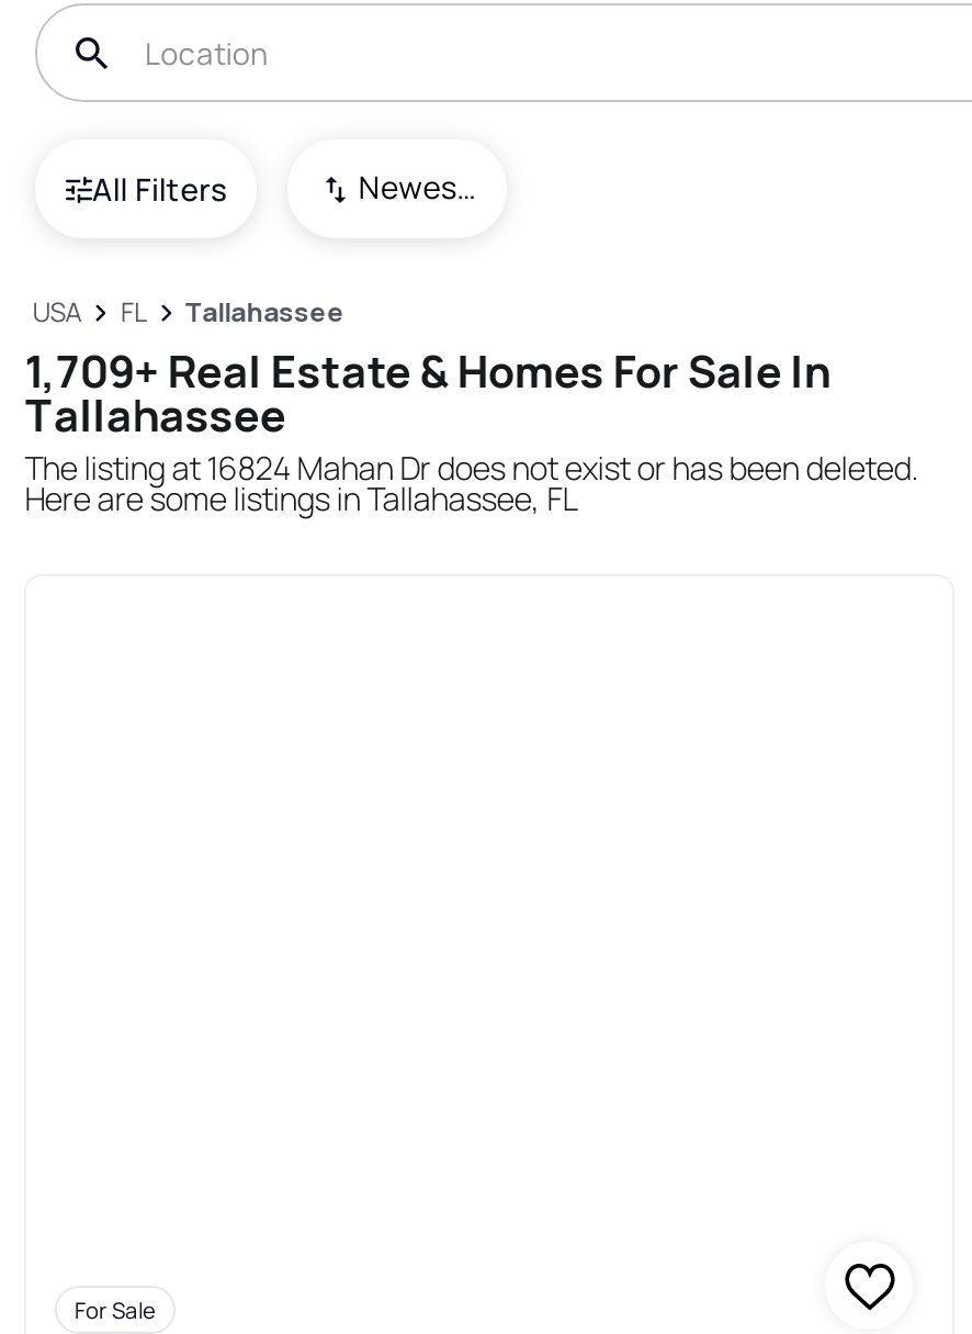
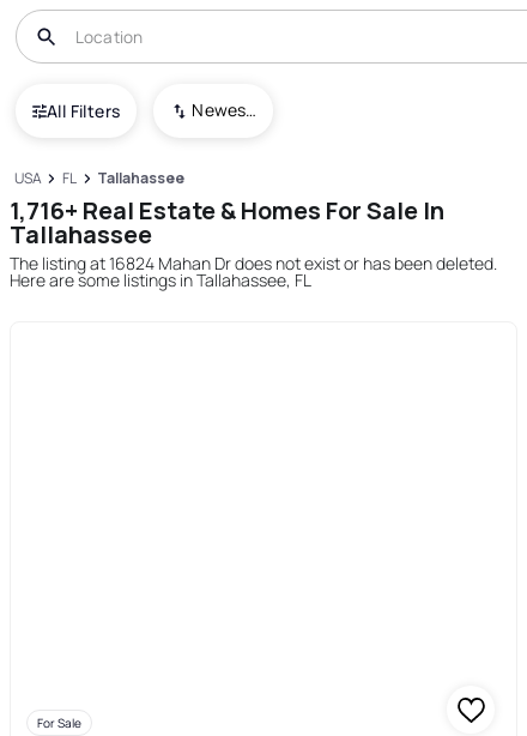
- 1,709+ Real Estate & Homes For Sale In
+ 1,716+ Real Estate & Homes For Sale In
